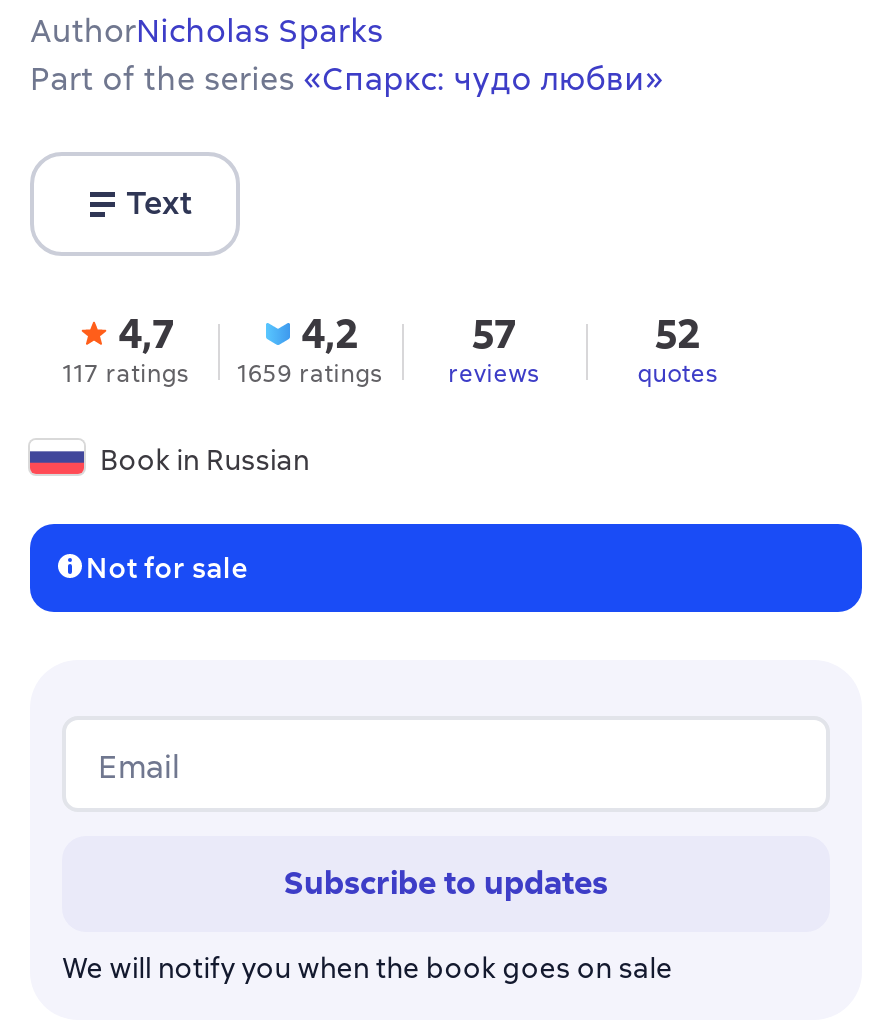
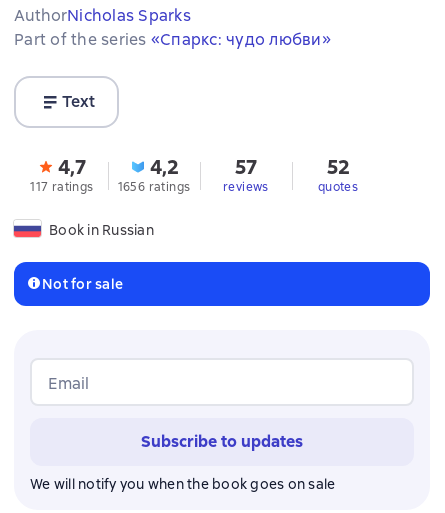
- 117 ratings 1659 ratings
+ 117 ratings 1656 ratings
